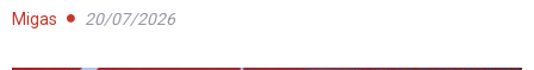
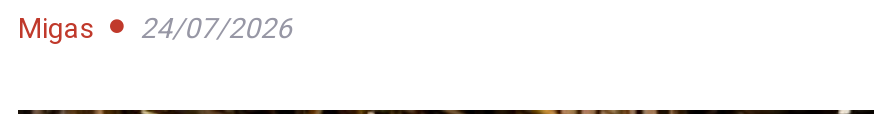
- Migas 20/07/2026
+ Migas 24/07/2026
